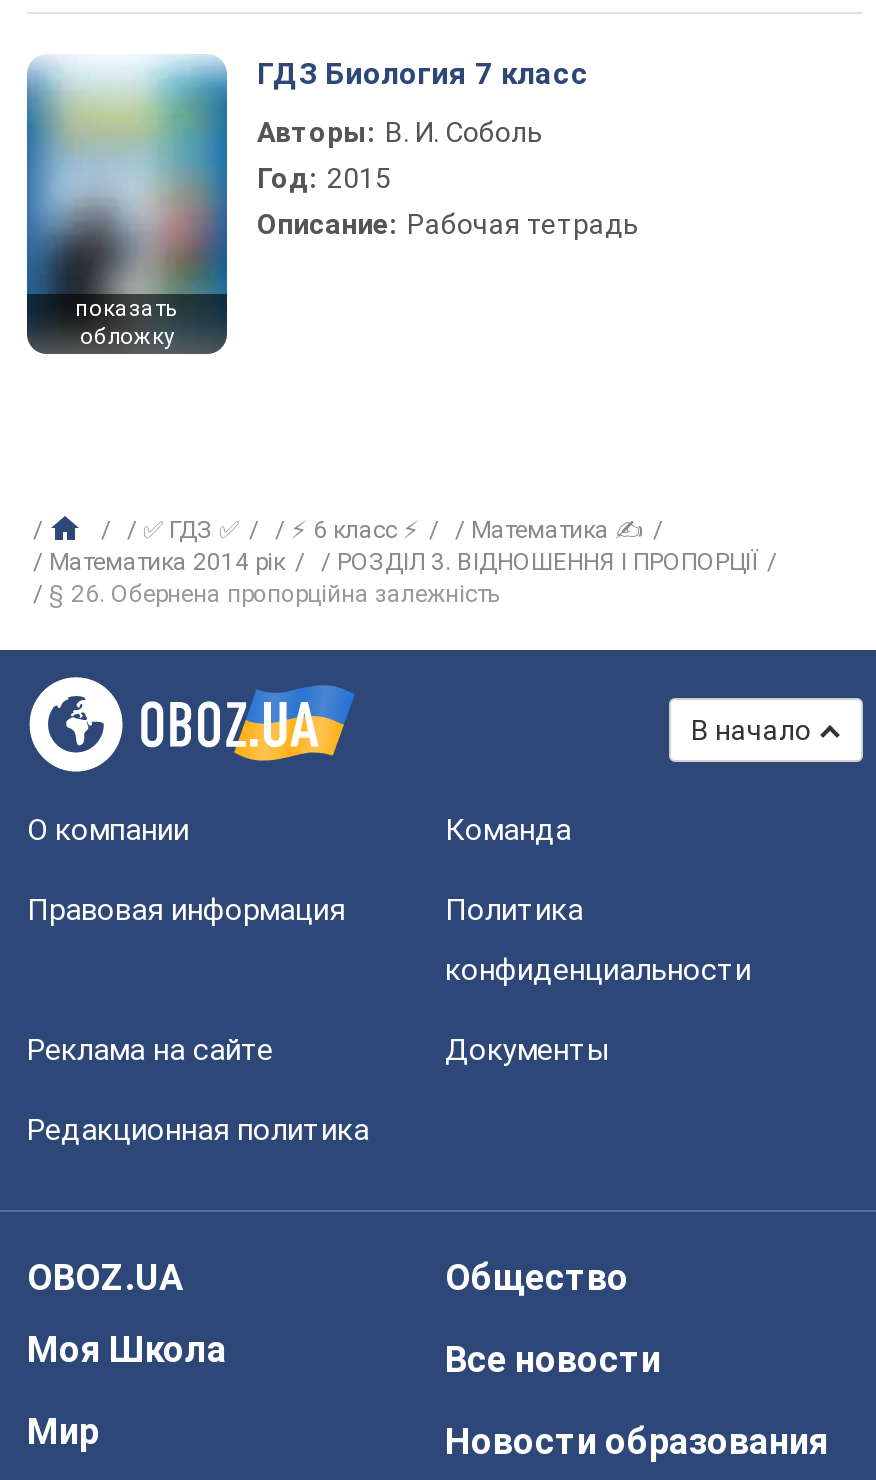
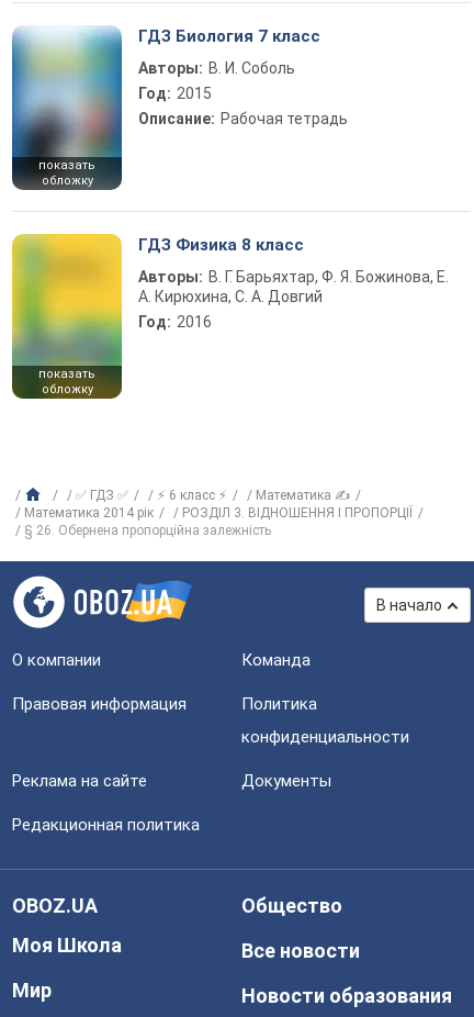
+ [image]
+ показать
+ обложку

+ ГДЗ Физика 8 класс
+ Авторы: В. Г. Барьяхтар, Ф. Я. Божинова, Е.
+ А. Кирюхина, С. А. Довгий
+ Год: 2016
